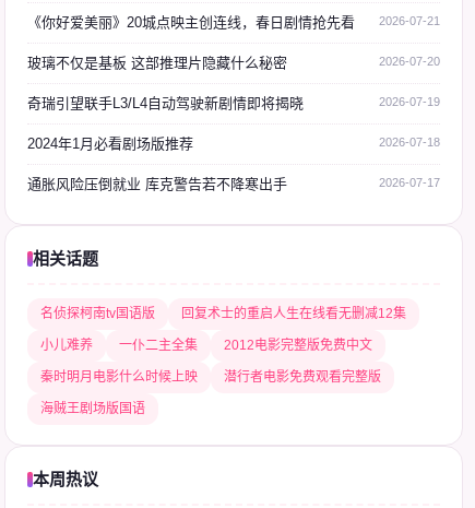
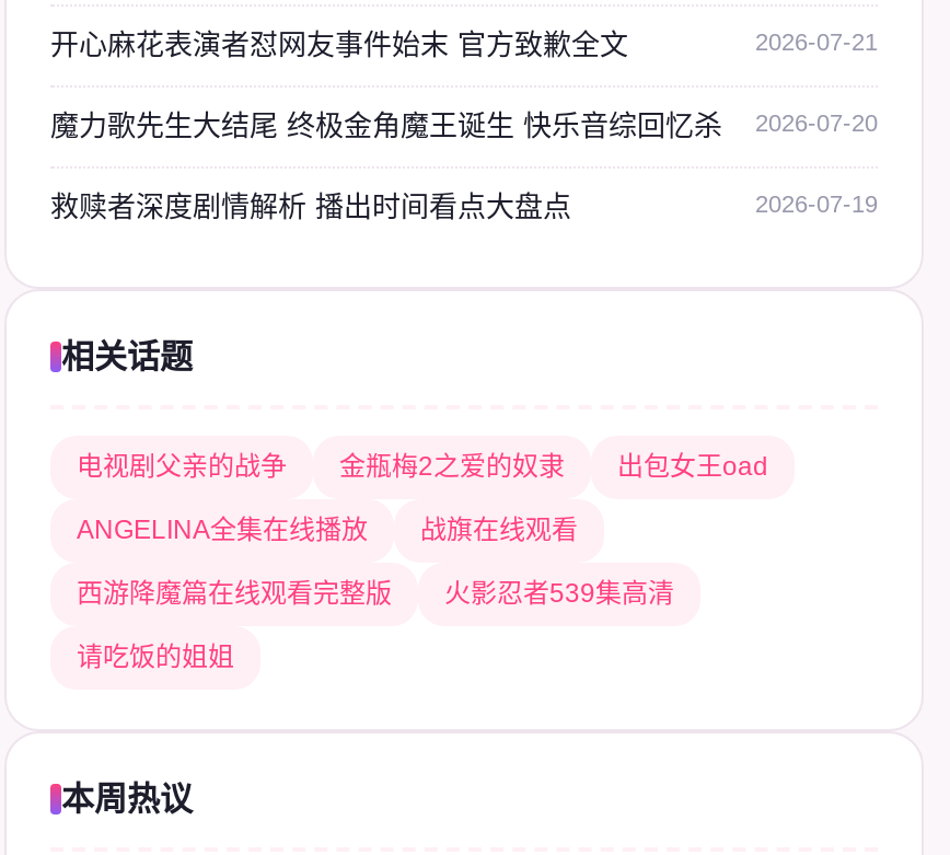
- 《你好爱美丽》20城点映主创连线，春日剧情抢先看
+ 开心麻花表演者怼网友事件始末 官方致歉全文

- 玻璃不仅是基板 这部推理片隐藏什么秘密
+ 魔力歌先生大结尾 终极金角魔王诞生 快乐音综回忆杀

- 奇瑞引望联手L3/L4自动驾驶新剧情即将揭晓
+ 救赎者深度剧情解析 播出时间看点大盘点

- 2024年1月必看剧场版推荐
- 2026-07-18
- 通胀风险压倒就业 库克警告若不降寒出手
- 2026-07-17

- 名侦探柯南tv国语版
- 回复术士的重启人生在线看无删减12集
+ 电视剧父亲的战争
+ 金瓶梅2之爱的奴隶
+ 出包女王oad

- 小儿难养
- 一仆二主全集
- 2012电影完整版免费中文
+ ANGELINA全集在线播放
+ 战旗在线观看

- 秦时明月电影什么时候上映
- 潜行者电影免费观看完整版
+ 西游降魔篇在线观看完整版
+ 火影忍者539集高清

- 海贼王剧场版国语
+ 请吃饭的姐姐
